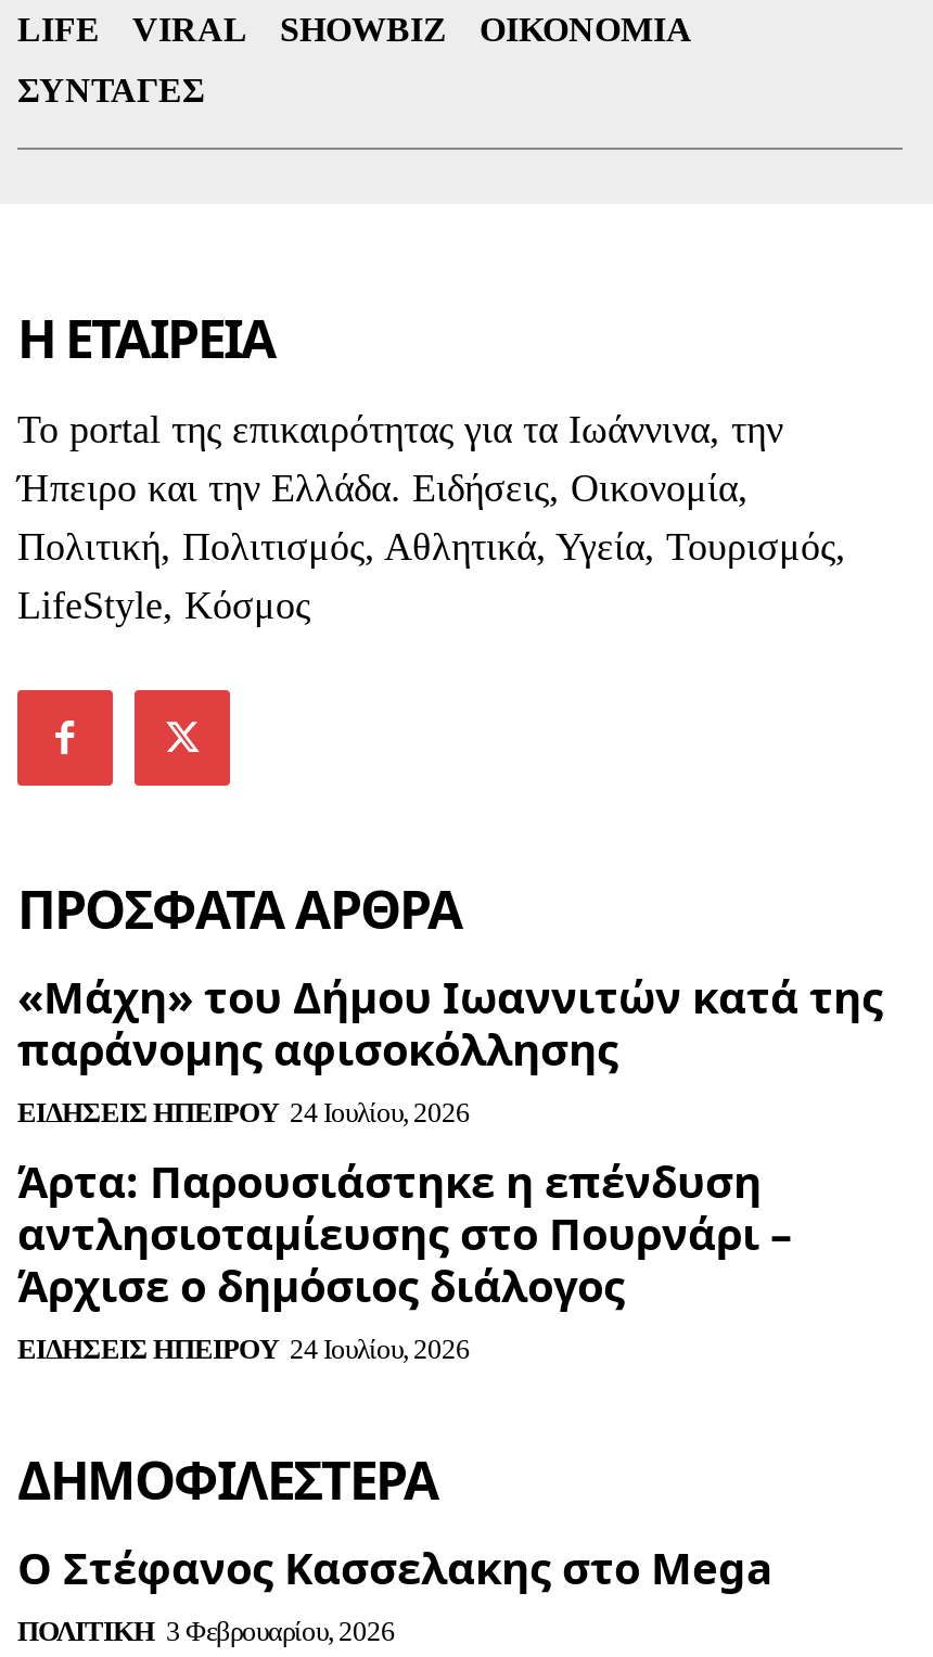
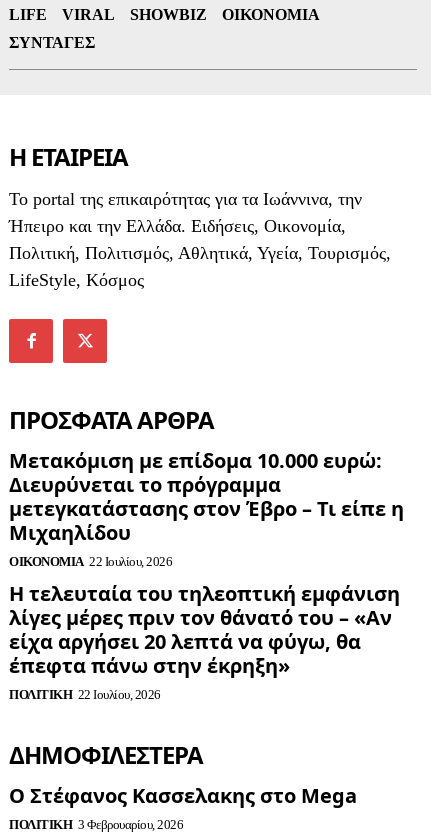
- «Μάχη» του Δήμου Ιωαννιτών κατά της
- παράνομης αφισοκόλλησης
- ΕΙΔΉΣΕΙΣ ΗΠΕΊΡΟΥ 24 Ιουλίου, 2026
- Άρτα: Παρουσιάστηκε η επένδυση
- αντλησιοταμίευσης στο Πουρνάρι –
- Άρχισε ο δημόσιος διάλογος
- ΕΙΔΉΣΕΙΣ ΗΠΕΊΡΟΥ 24 Ιουλίου, 2026
+ Μετακόμιση με επίδομα 10.000 ευρώ:
+ Διευρύνεται το πρόγραμμα
+ μετεγκατάστασης στον Έβρο – Τι είπε η
+ Μιχαηλίδου
+ ΟΙΚΟΝΟΜΊΑ 22 Ιουλίου, 2026
+ Η τελευταία του τηλεοπτική εμφάνιση
+ λίγες μέρες πριν τον θάνατό του – «Αν
+ είχα αργήσει 20 λεπτά να φύγω, θα
+ έπεφτα πάνω στην έκρηξη»
+ ΠΟΛΙΤΙΚΉ 22 Ιουλίου, 2026
